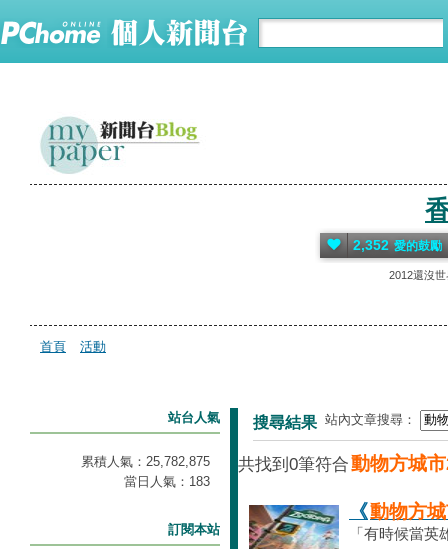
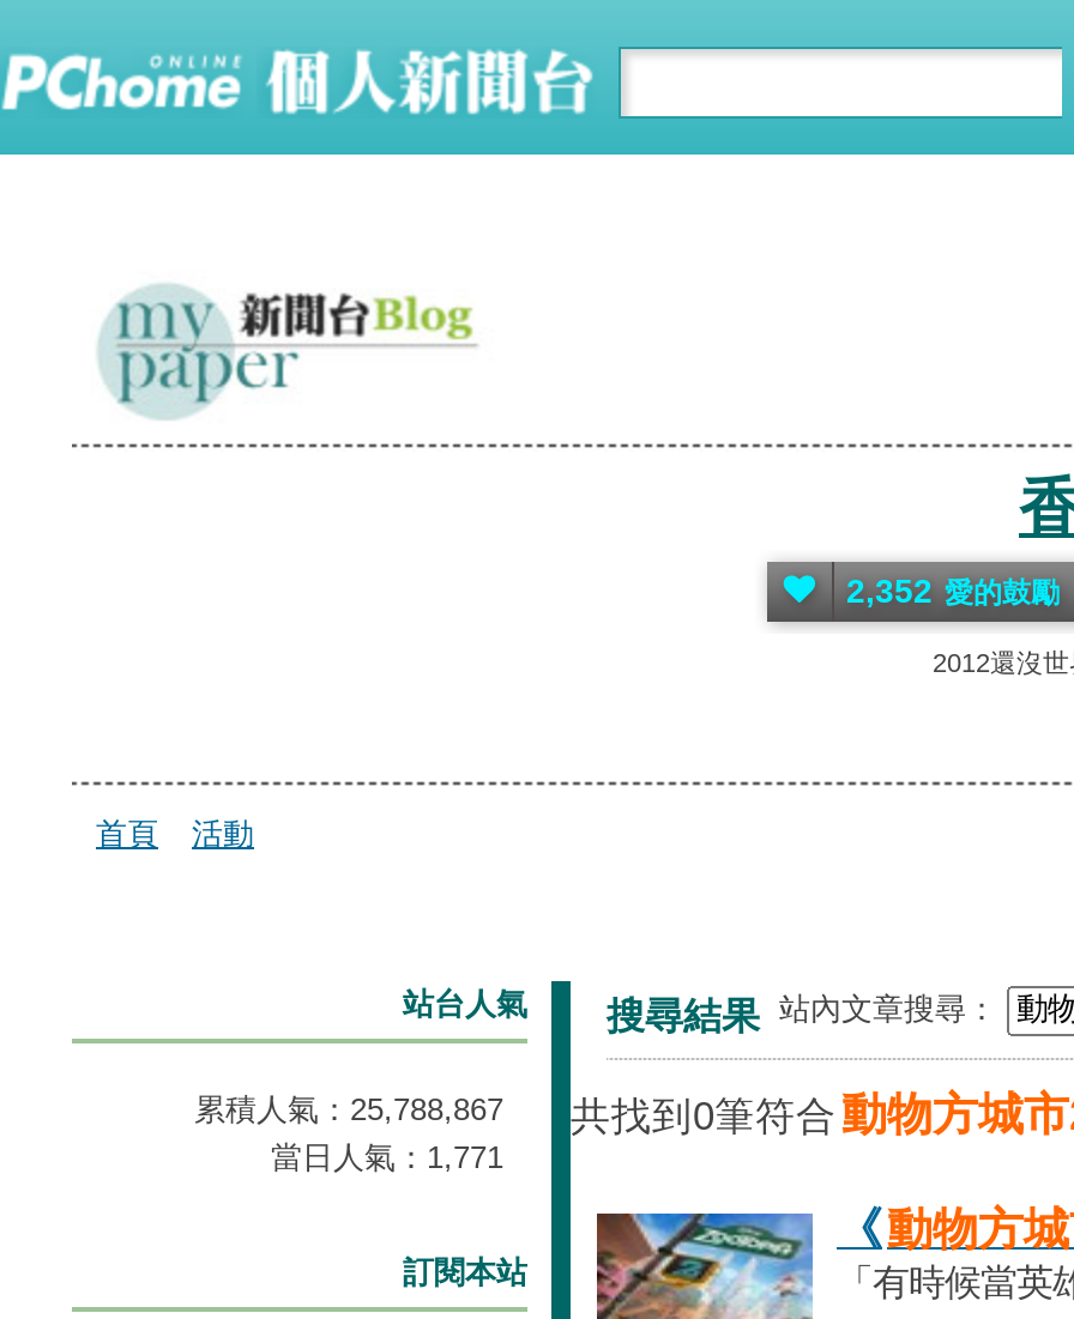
- 累積人氣：25,782,875
+ 累積人氣：25,788,867

- 當日人氣：183
+ 當日人氣：1,771
